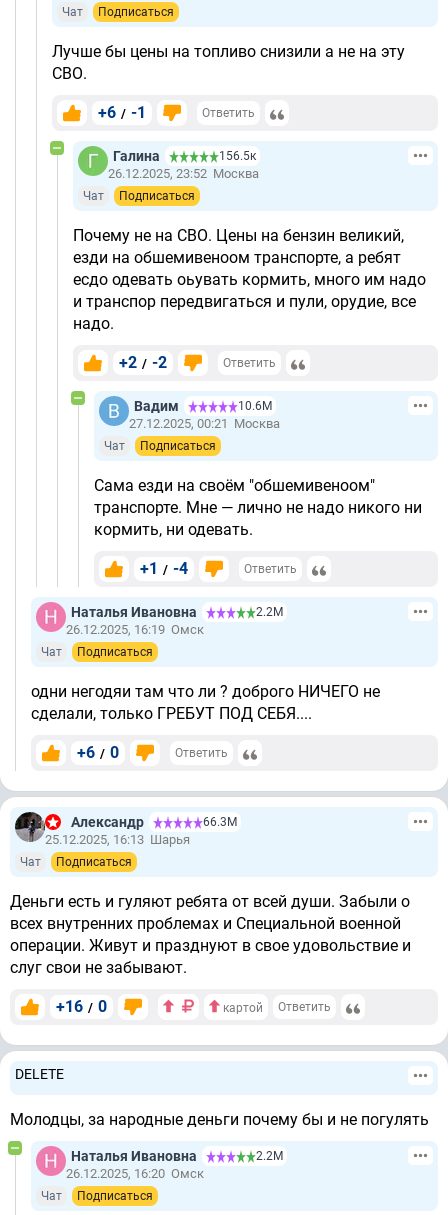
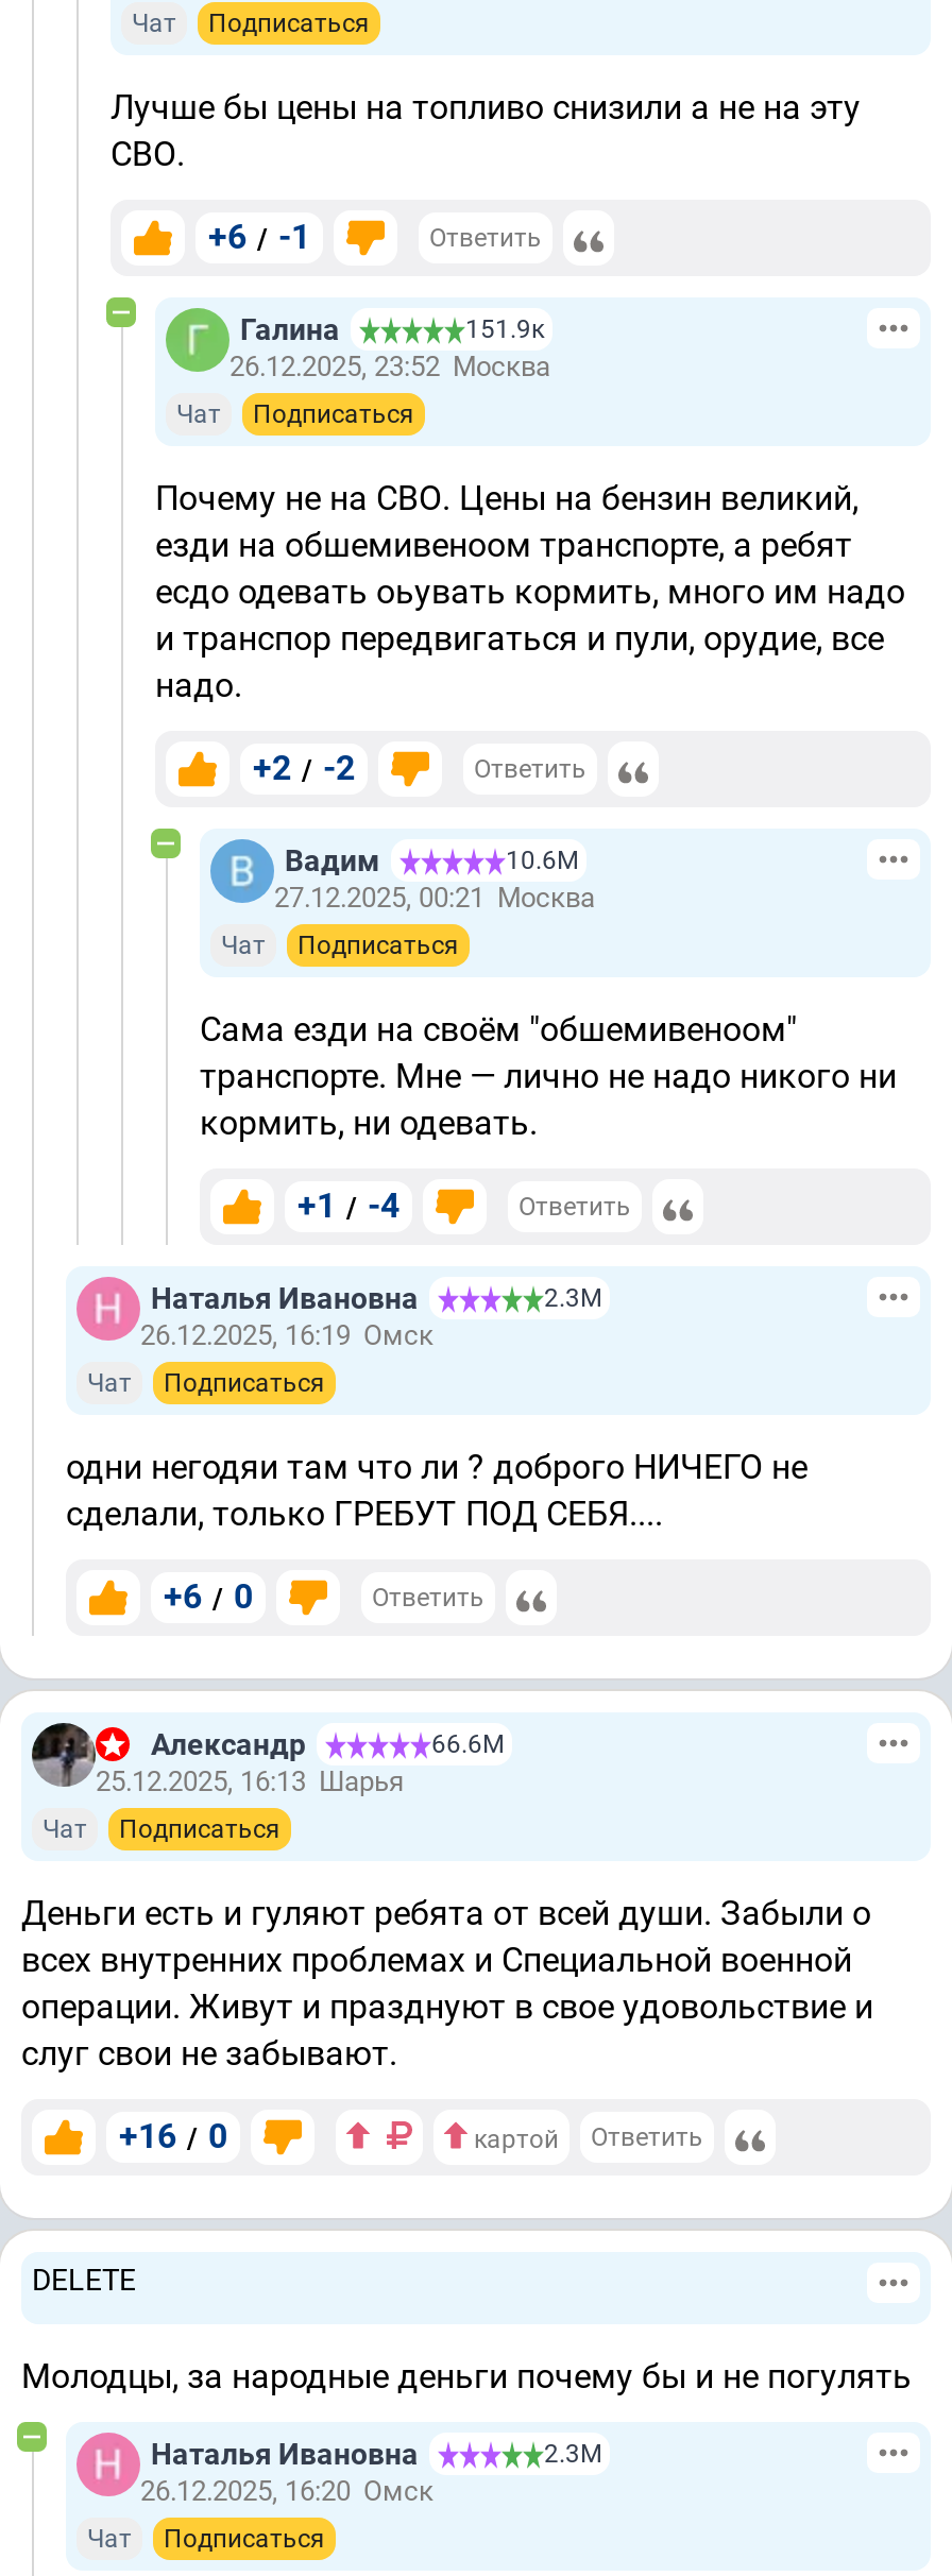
- 156.5к
+ 151.9к

- 2.2М
+ 2.3М

- 66.3М
+ 66.6М

- 2.2М
+ 2.3М
